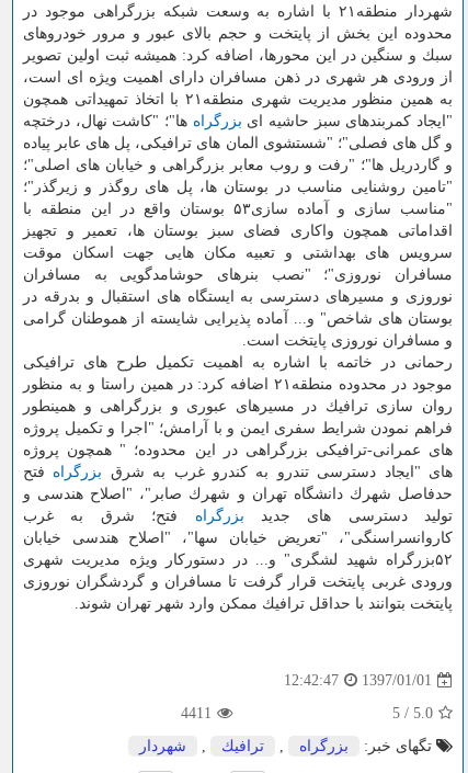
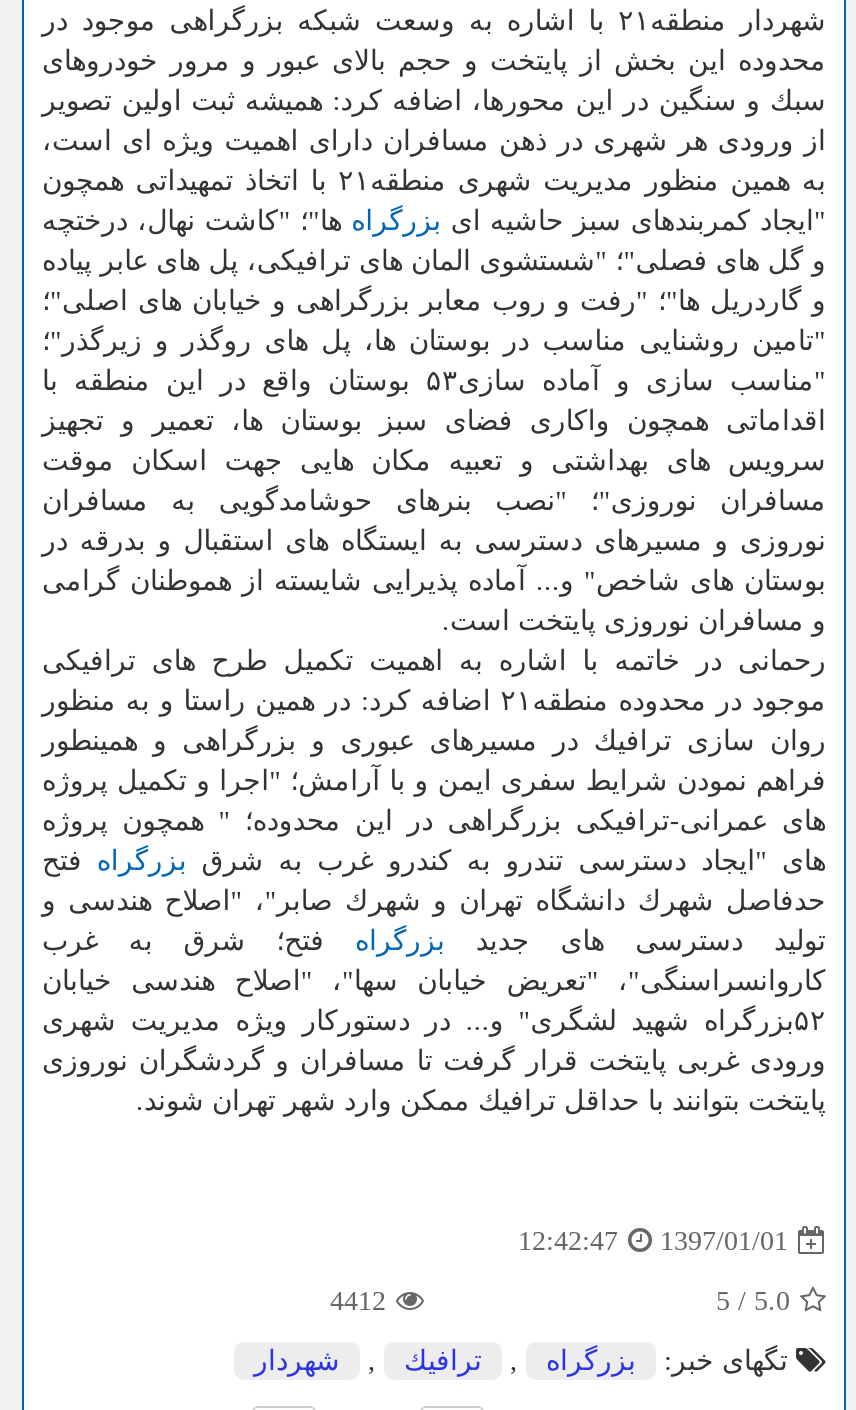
- 4411
+ 4412
